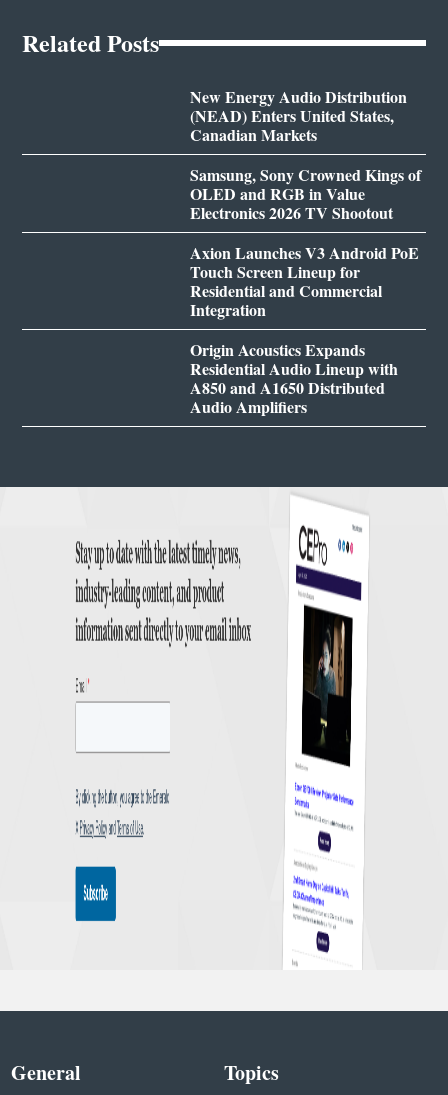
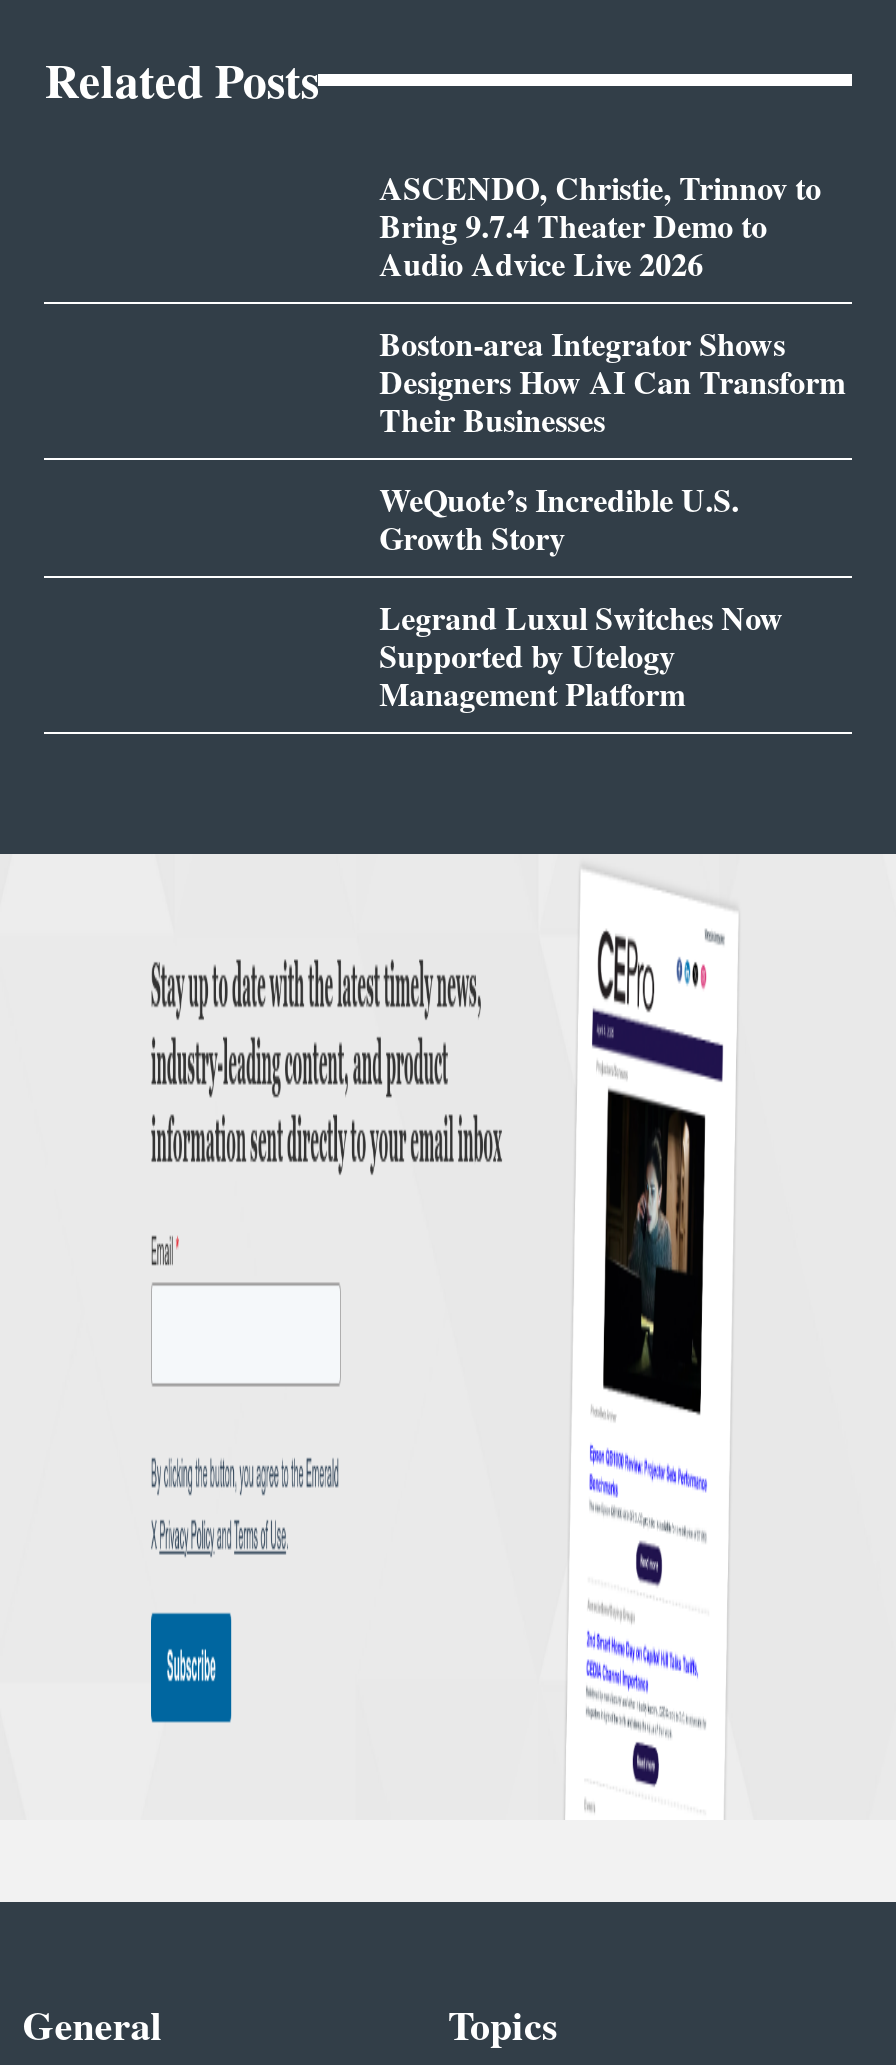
- New Energy Audio Distribution
- (NEAD) Enters United States,
- Canadian Markets
+ ASCENDO, Christie, Trinnov to
+ Bring 9.7.4 Theater Demo to
+ Audio Advice Live 2026

- Samsung, Sony Crowned Kings of
- OLED and RGB in Value
- Electronics 2026 TV Shootout
+ Boston-area Integrator Shows
+ Designers How AI Can Transform
+ Their Businesses

- Axion Launches V3 Android PoE
- Touch Screen Lineup for
- Residential and Commercial
- Integration
+ WeQuote’s Incredible U.S.
+ Growth Story

- Origin Acoustics Expands
- Residential Audio Lineup with
- A850 and A1650 Distributed
- Audio Amplifiers
+ Legrand Luxul Switches Now
+ Supported by Utelogy
+ Management Platform
